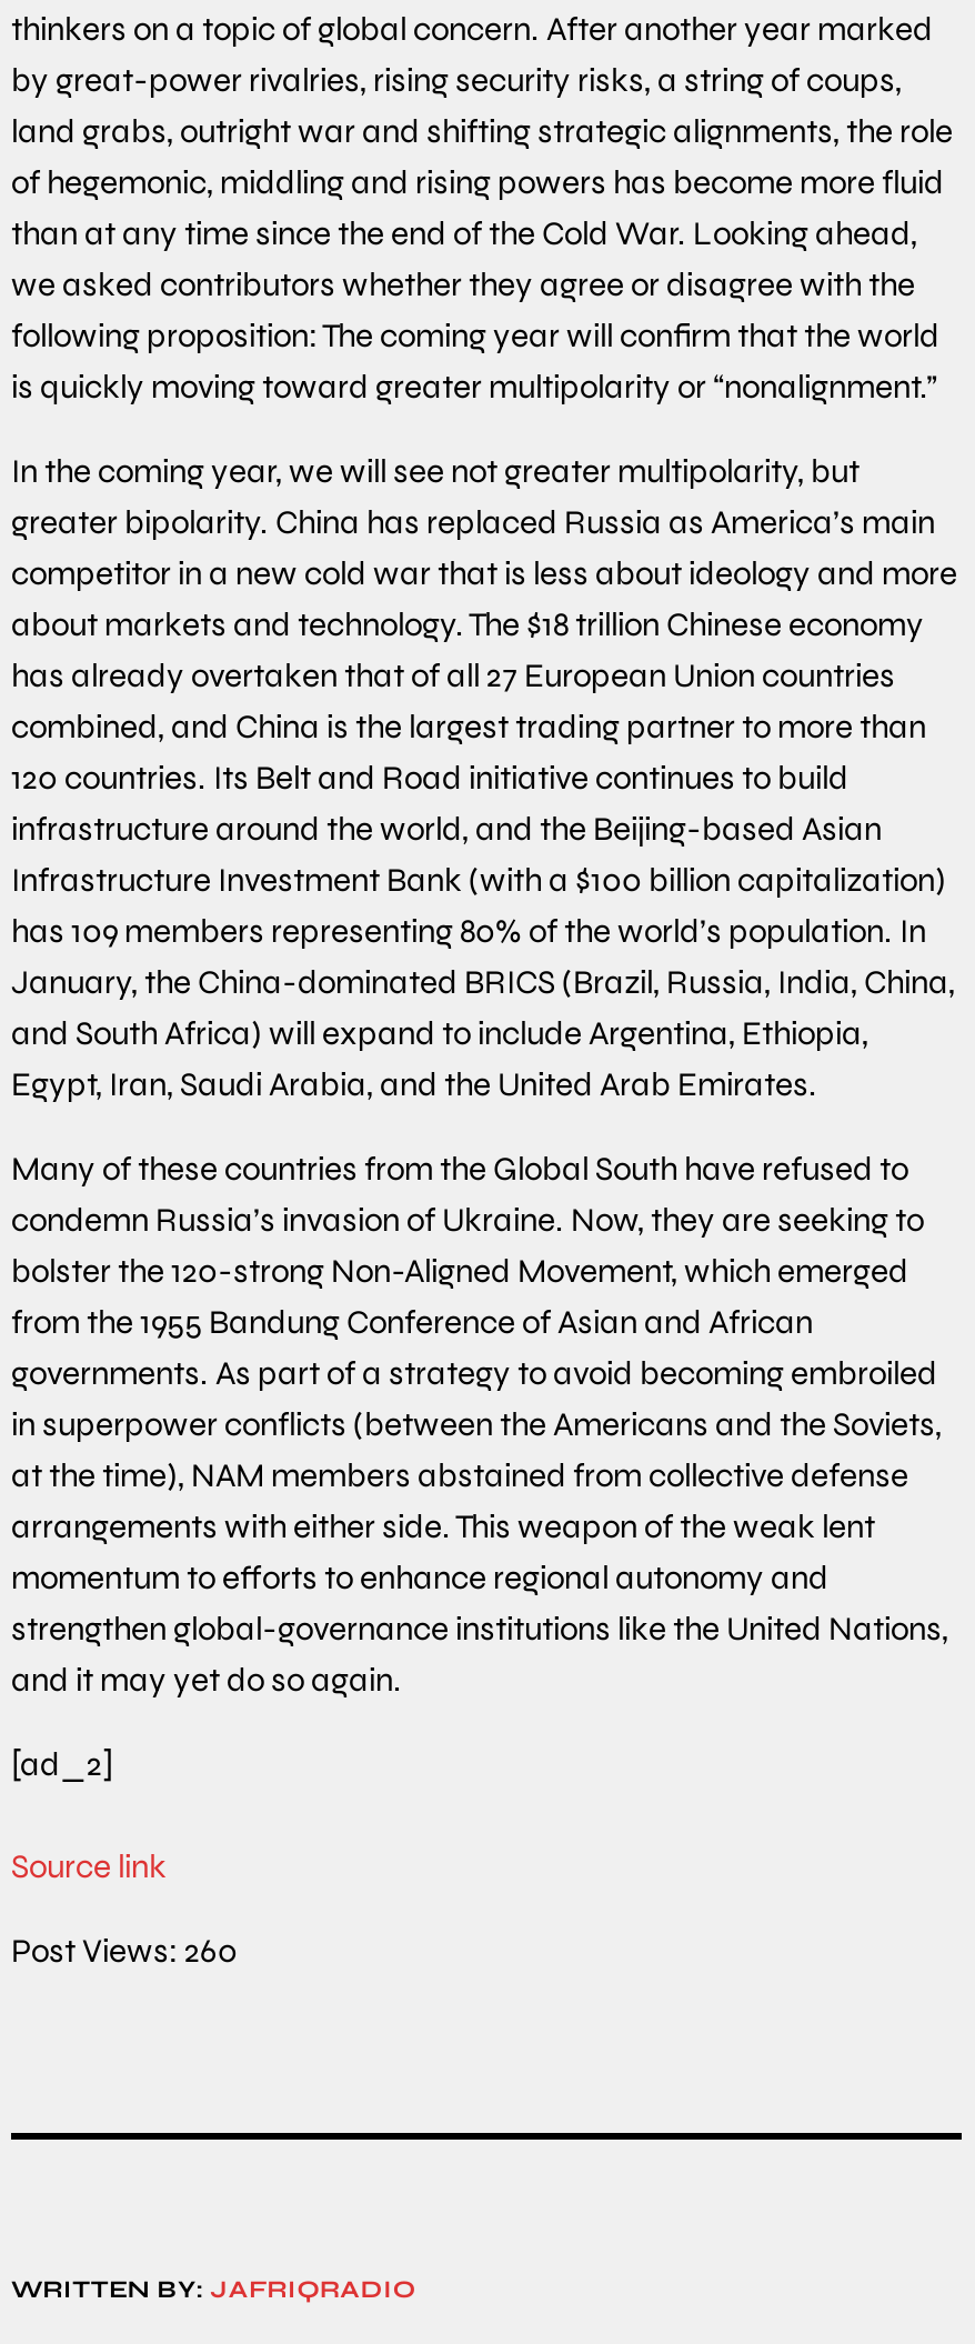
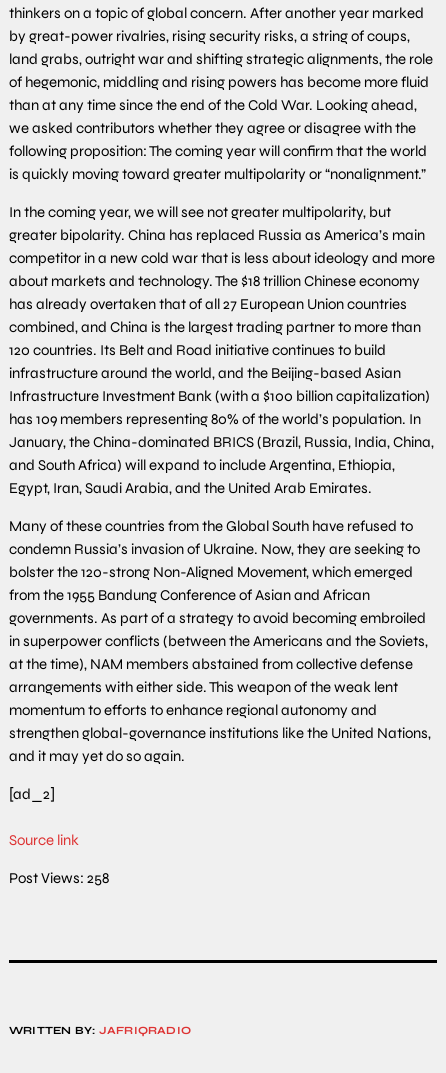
- Post Views: 260
+ Post Views: 258
